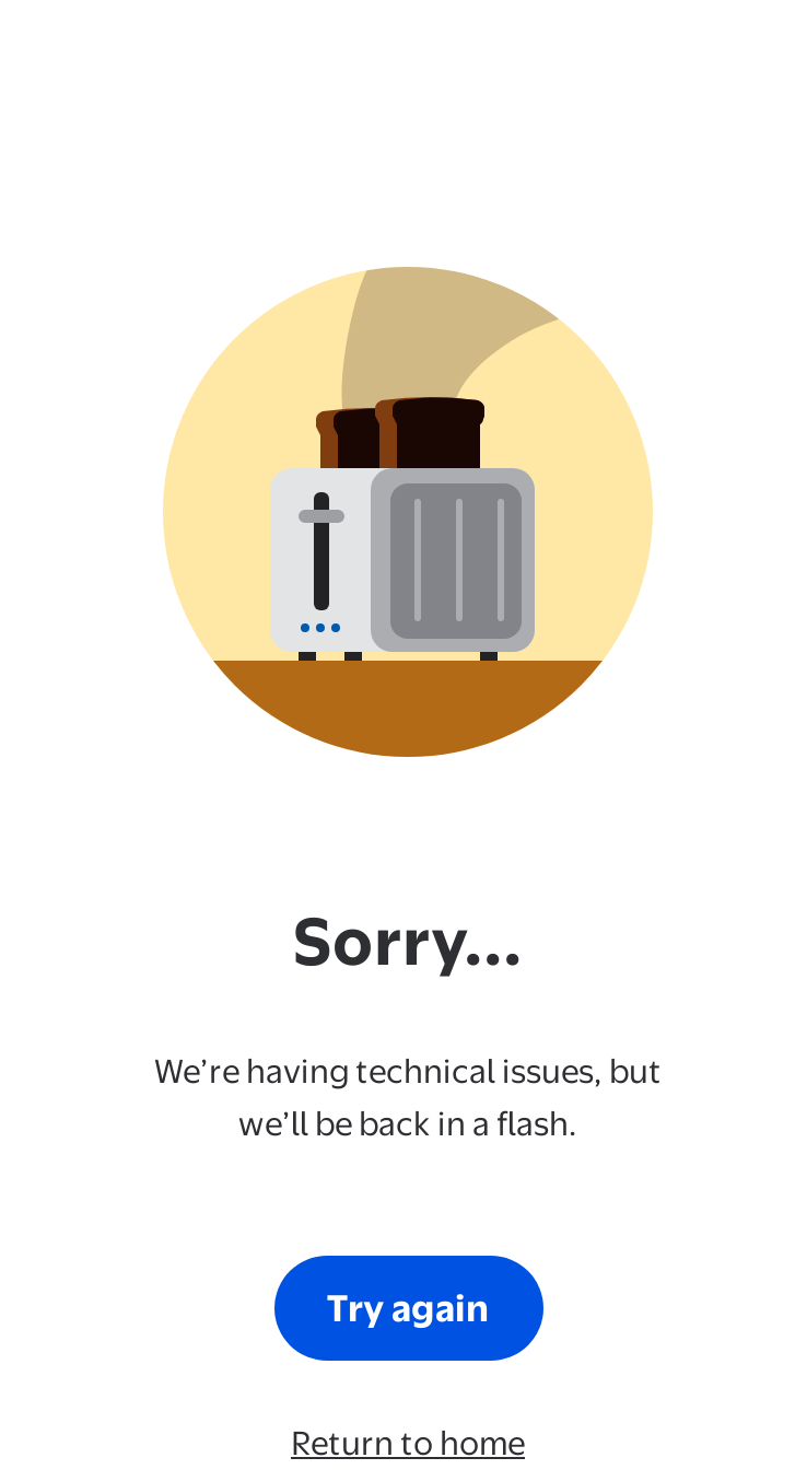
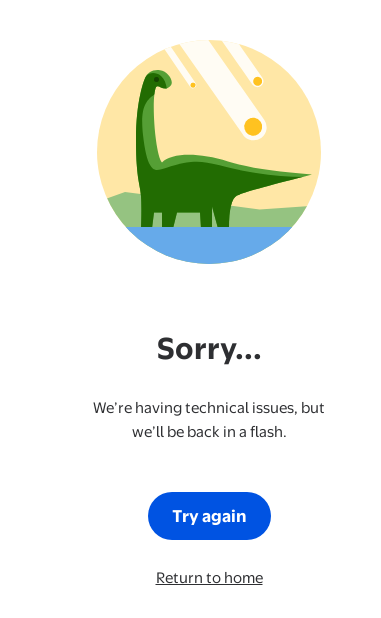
- [image]
+ [image]
